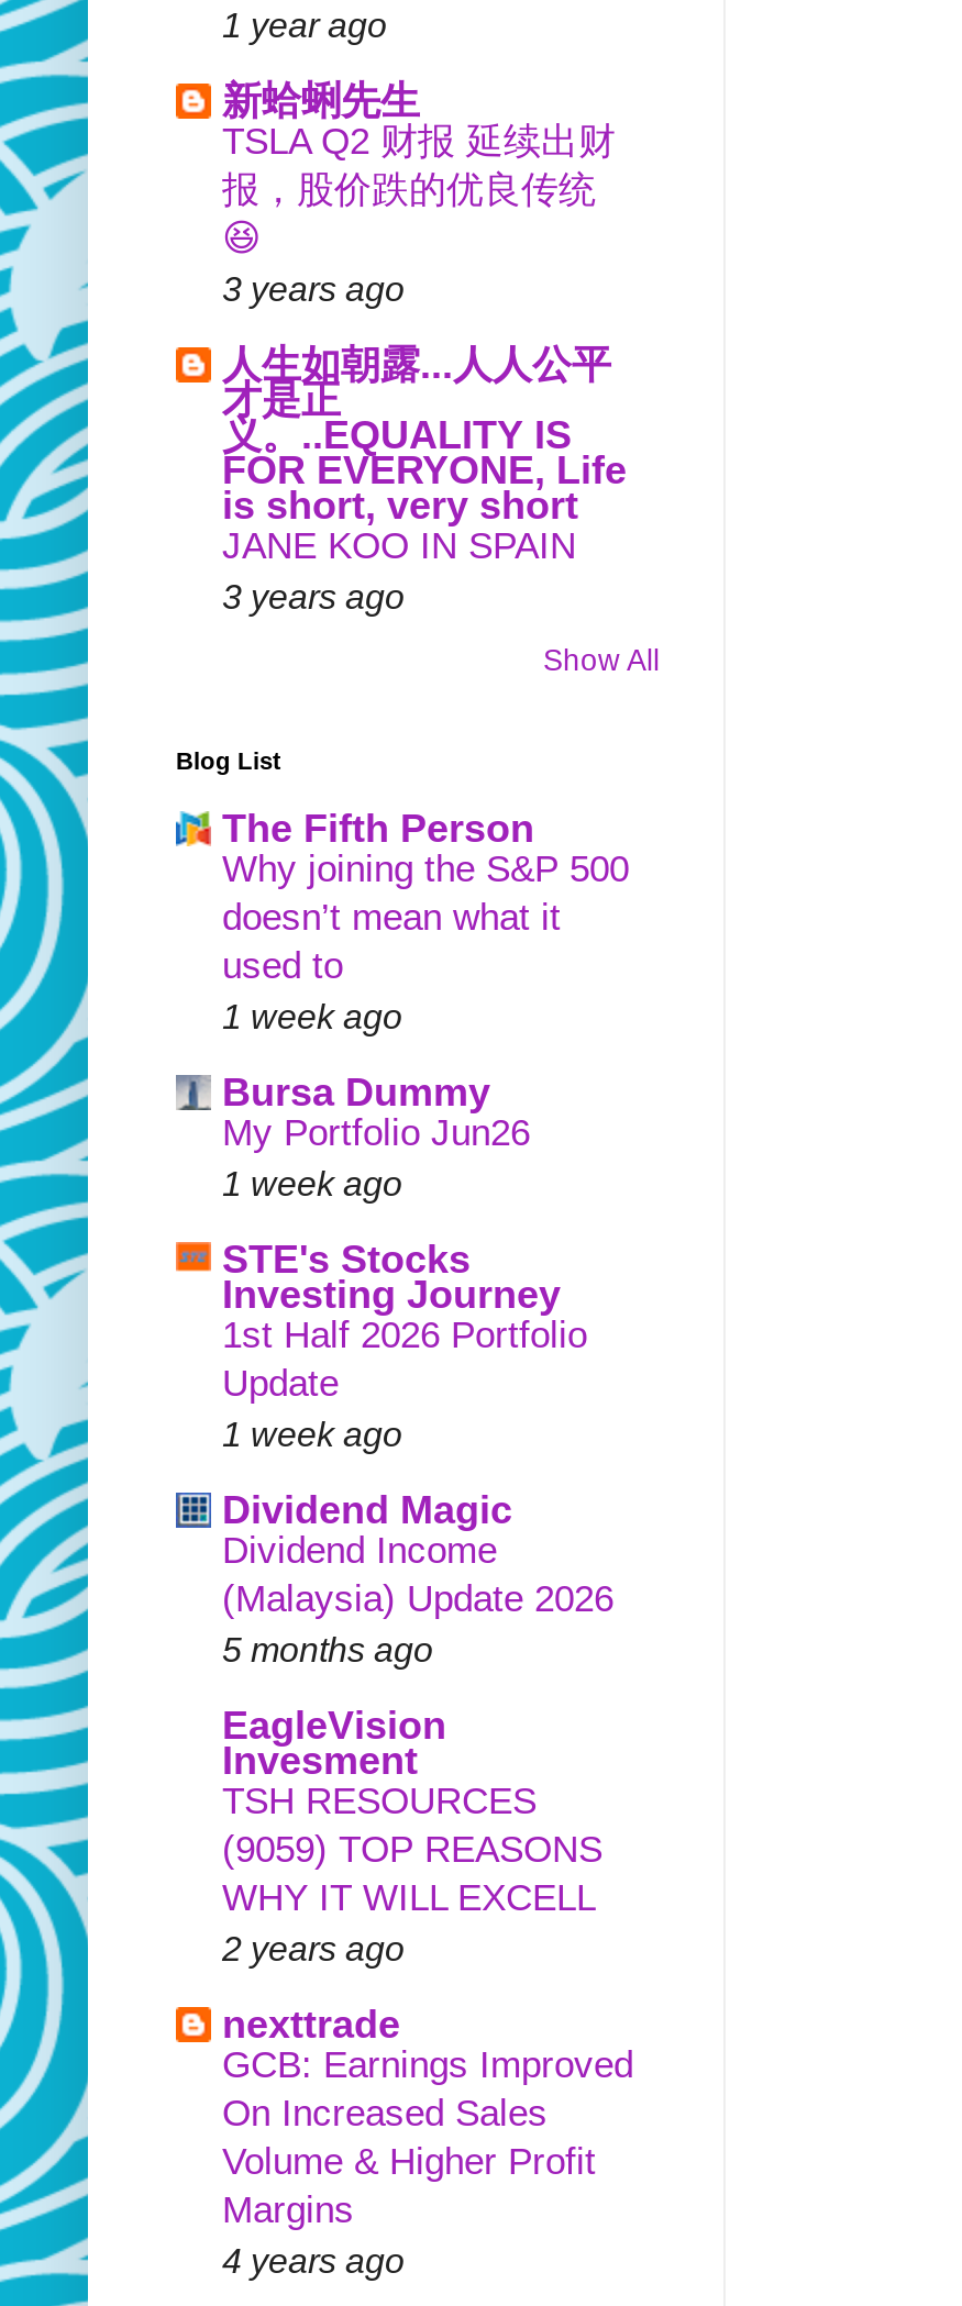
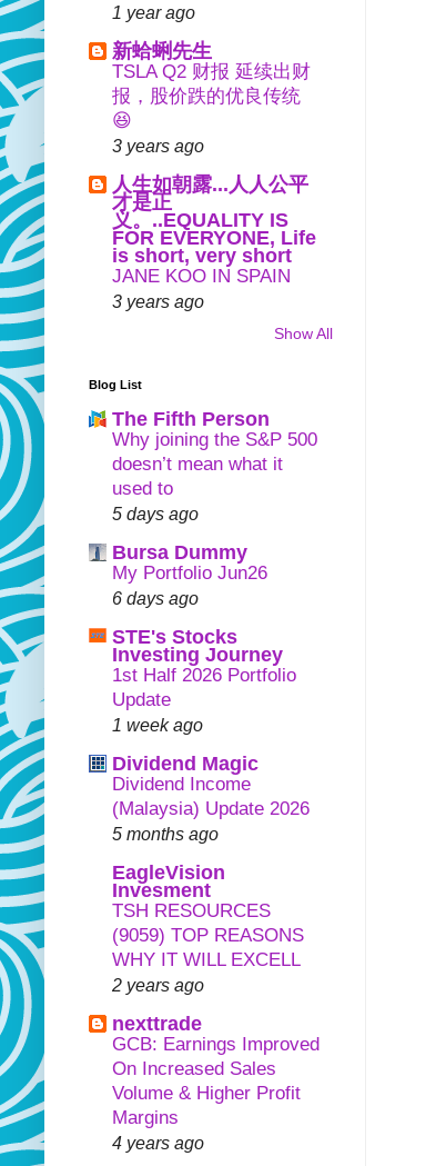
- 1 week ago
+ 5 days ago

- 1 week ago
+ 6 days ago
